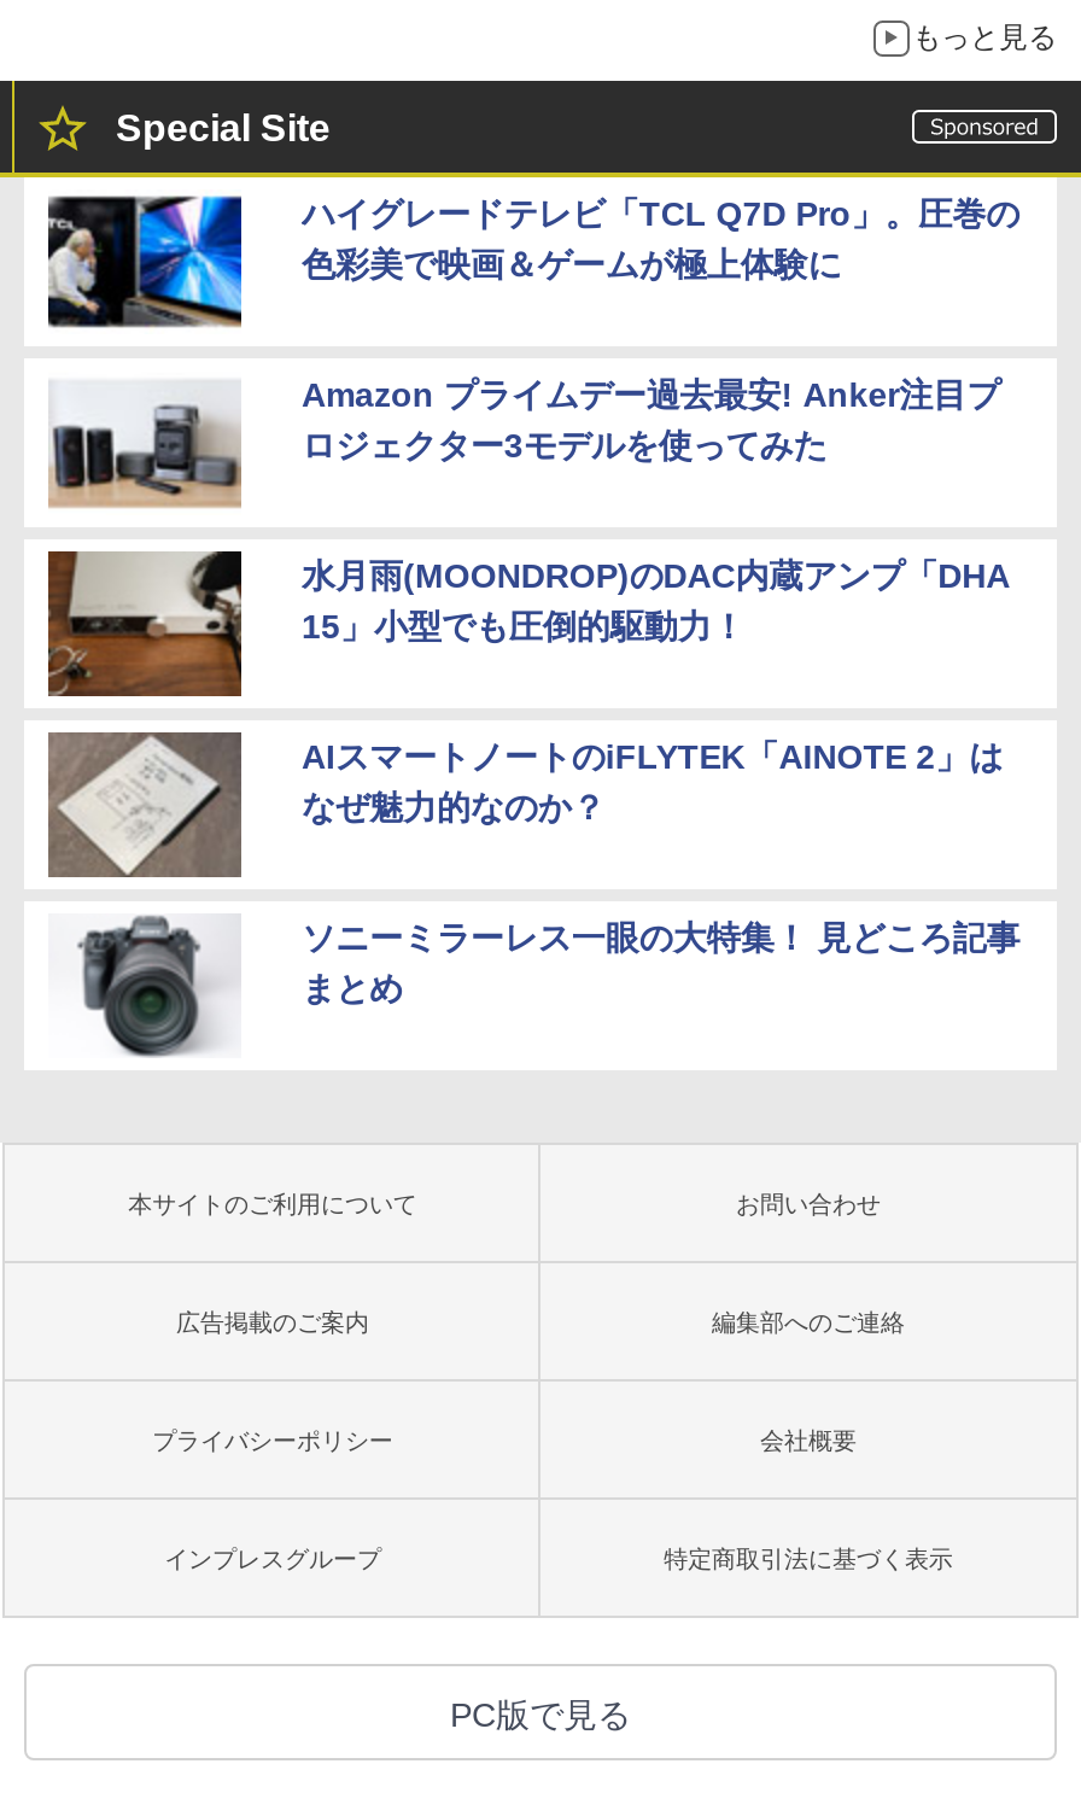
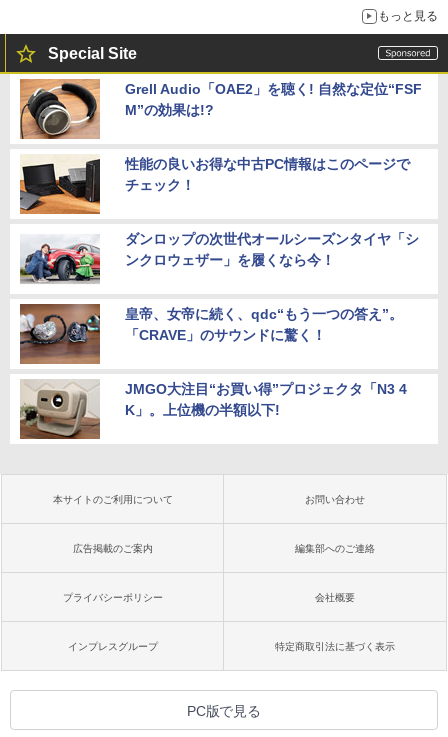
- [image]
- ハイグレードテレビ「TCL Q7D Pro」。圧巻の
- 色彩美で映画＆ゲームが極上体験に
+ [image]
+ Grell Audio「OAE2」を聴く! 自然な定位“FSF
+ M”の効果は!?

- [image]
- Amazon プライムデー過去最安! Anker注目プ
- ロジェクター3モデルを使ってみた
+ [image]
+ 性能の良いお得な中古PC情報はこのページで
+ チェック！

- [image]
- 水月雨(MOONDROP)のDAC内蔵アンプ「DHA
- 15」小型でも圧倒的駆動力！
+ [image]
+ ダンロップの次世代オールシーズンタイヤ「シ
+ ンクロウェザー」を履くなら今！

- [image]
- AIスマートノートのiFLYTEK「AINOTE 2」は
- なぜ魅力的なのか？
+ [image]
+ 皇帝、女帝に続く、qdc“もう一つの答え”。
+ 「CRAVE」のサウンドに驚く！

- [image]
- ソニーミラーレス一眼の大特集！ 見どころ記事
- まとめ
+ [image]
+ JMGO大注目“お買い得”プロジェクタ「N3 4
+ K」。上位機の半額以下!
